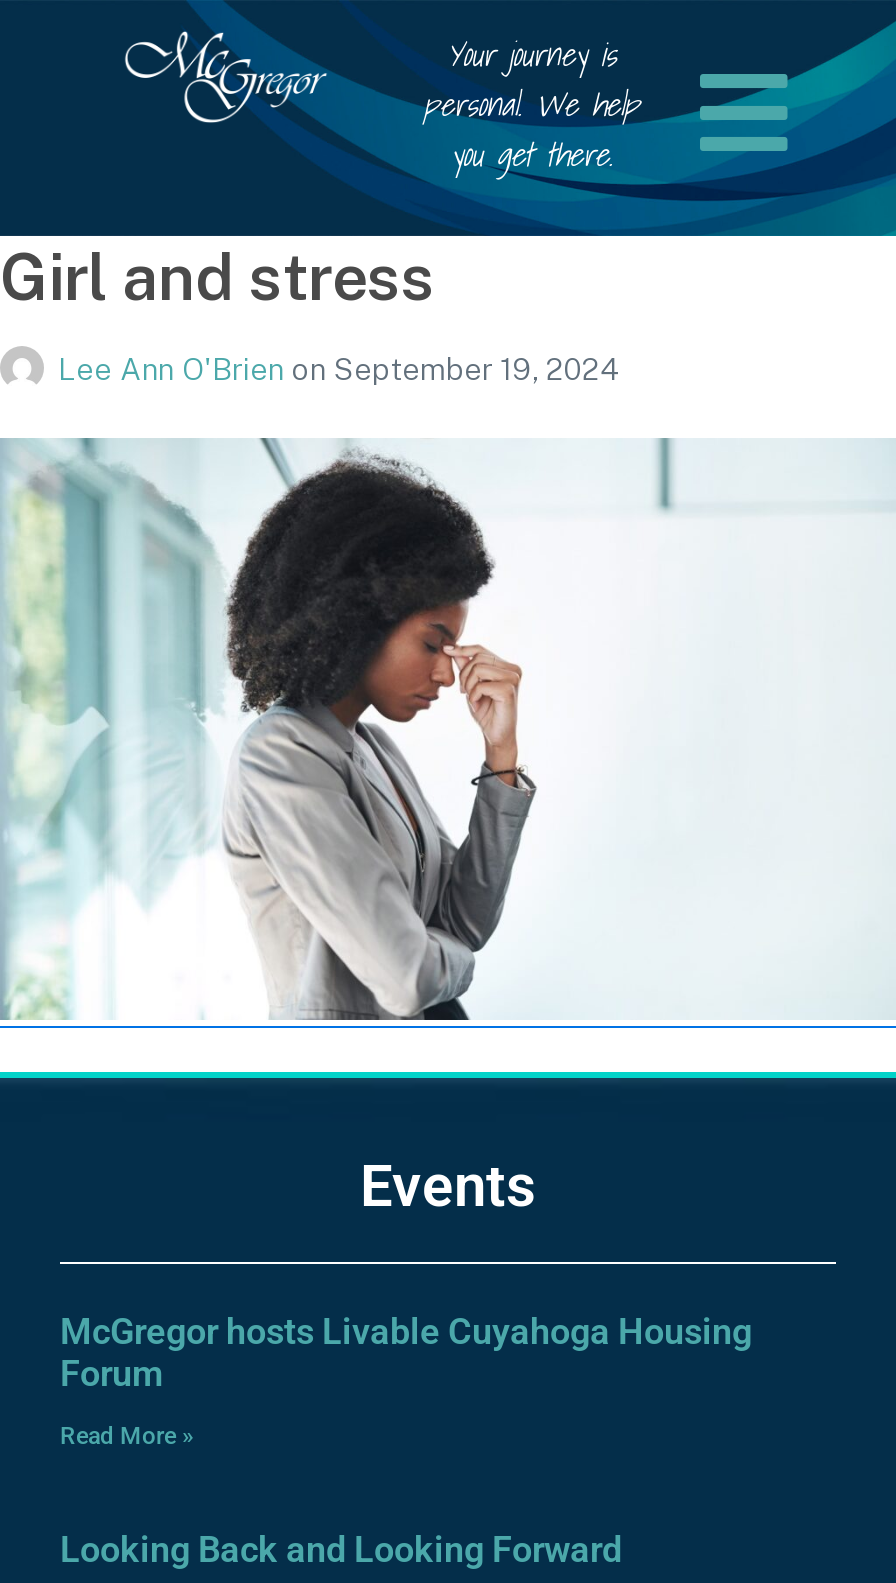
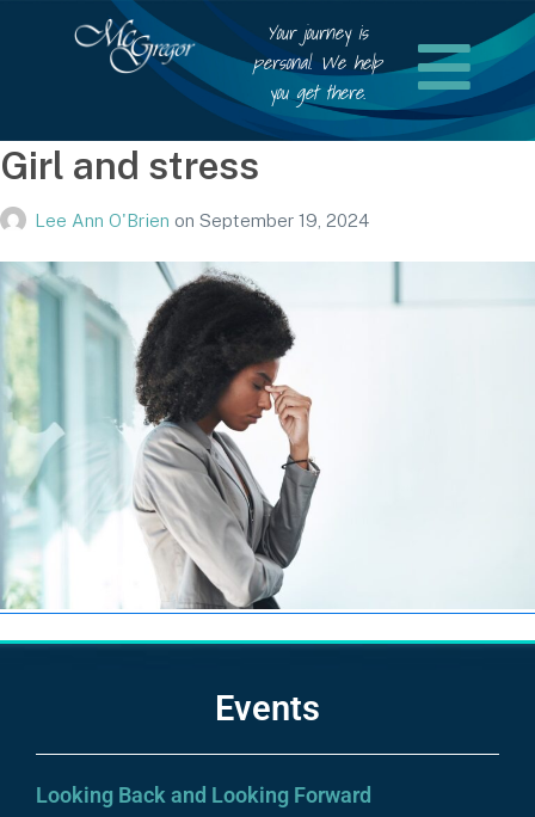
- McGregor hosts Livable Cuyahoga Housing
- Forum
- Read More »
